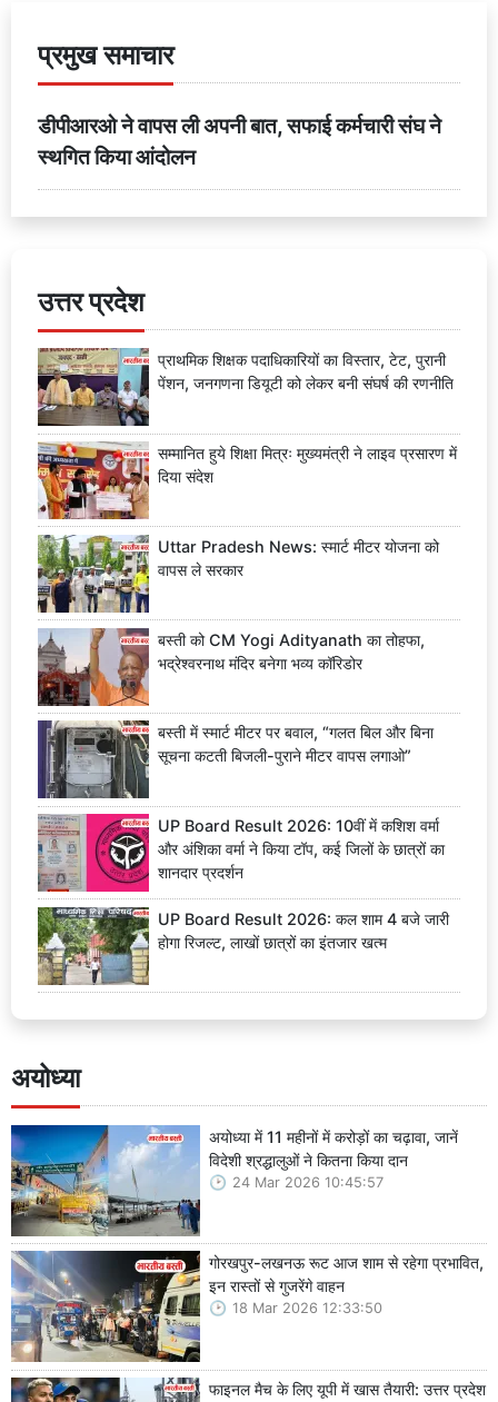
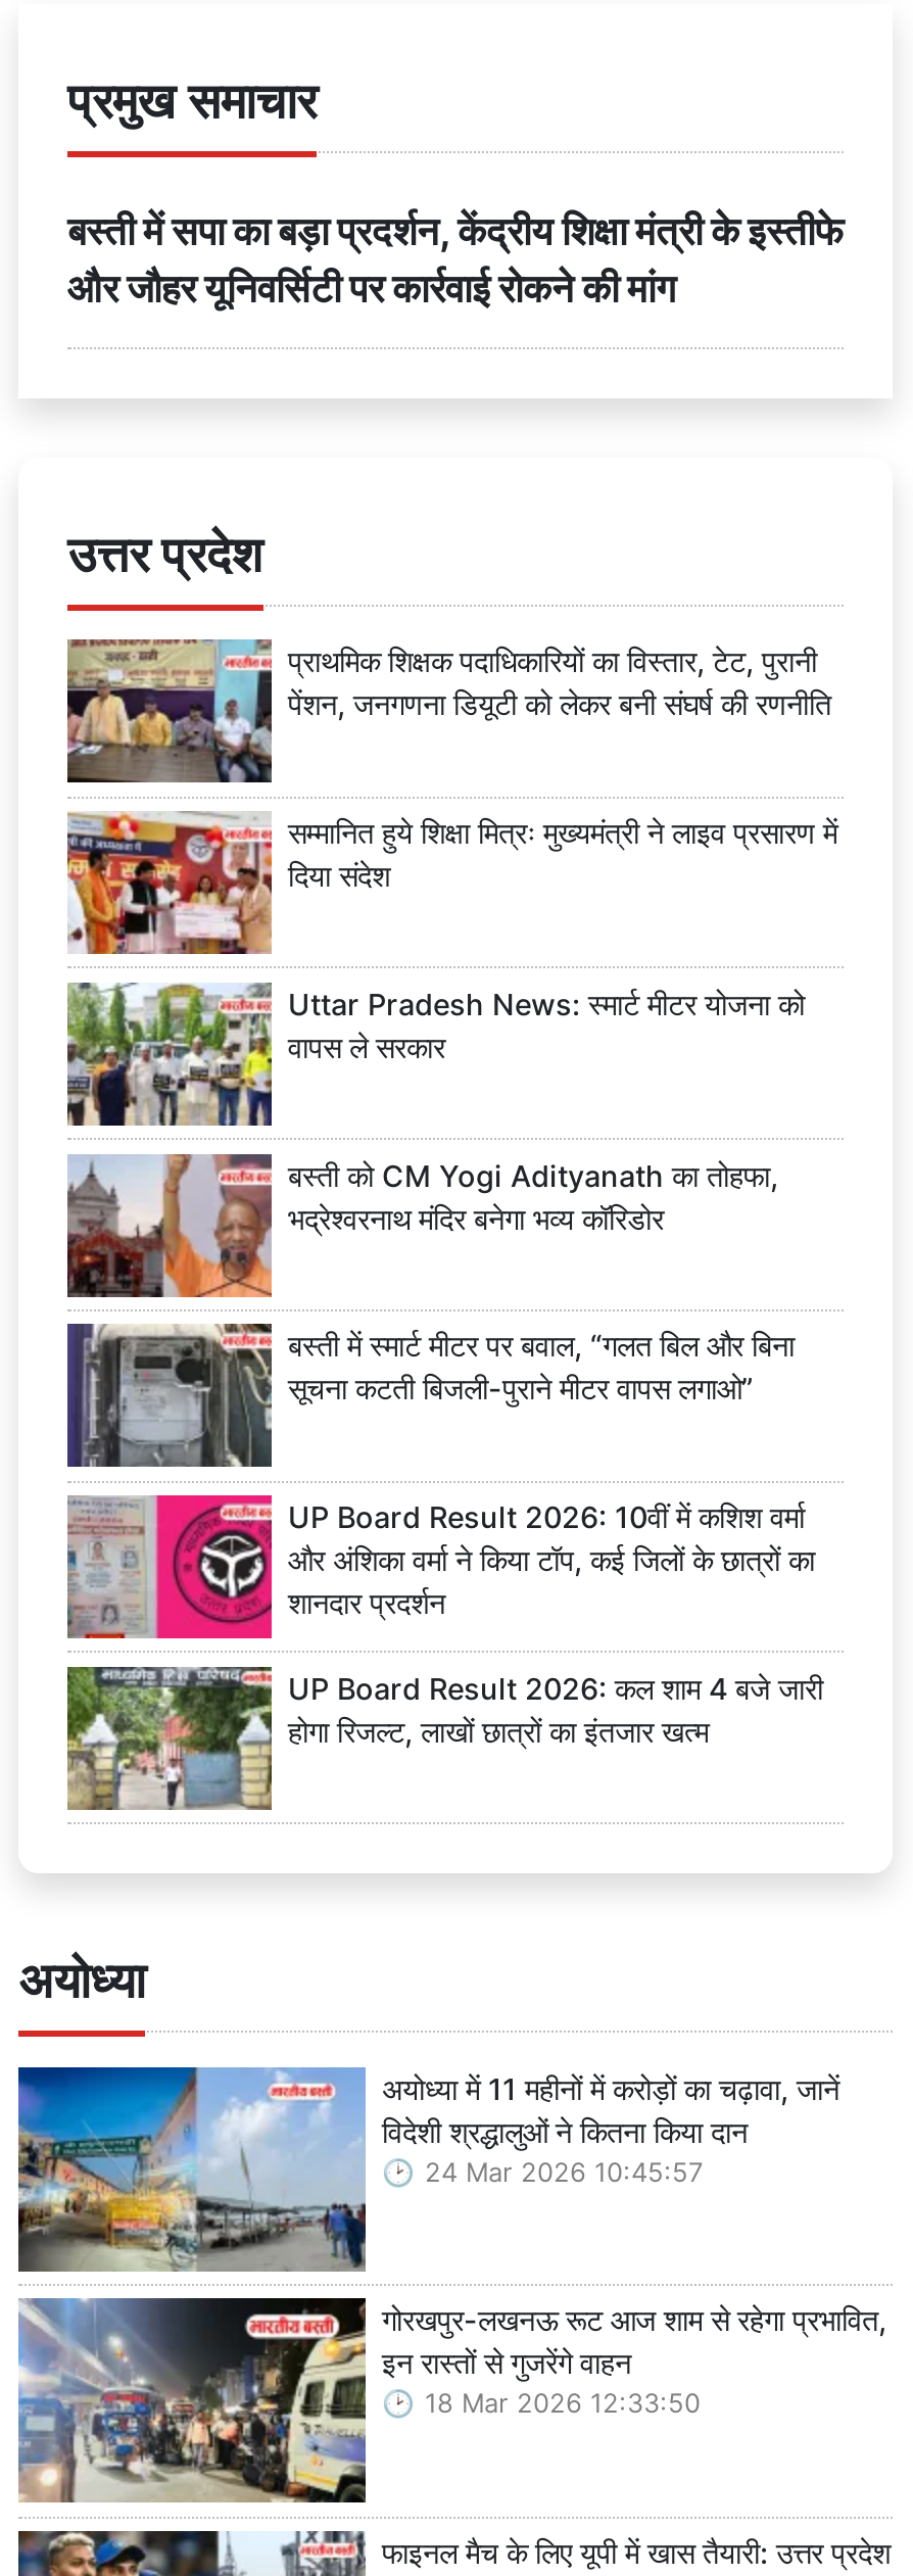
- डीपीआरओ ने वापस ली अपनी बात, सफाई कर्मचारी संघ ने
- स्थगित किया आंदोलन
+ बस्ती में सपा का बड़ा प्रदर्शन, केंद्रीय शिक्षा मंत्री के इस्तीफे
+ और जौहर यूनिवर्सिटी पर कार्रवाई रोकने की मांग
